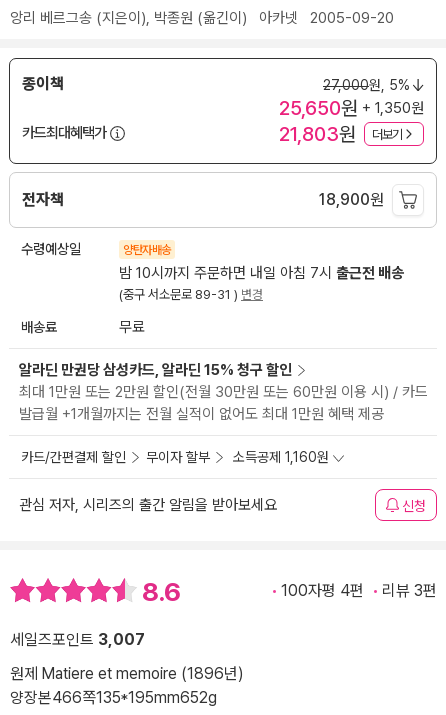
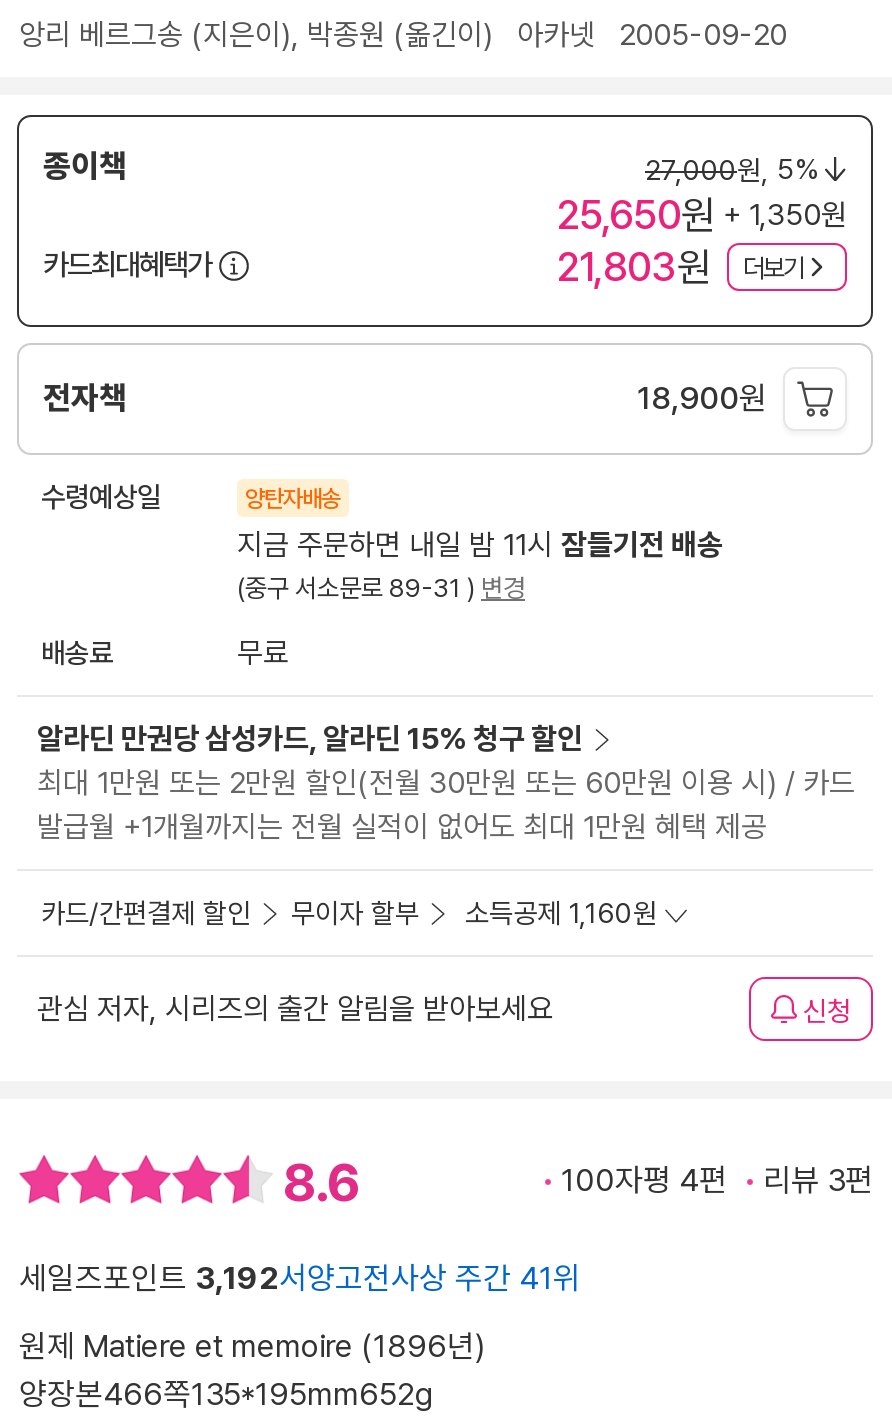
- 밤 10시까지 주문하면 내일 아침 7시 출근전 배송
+ 지금 주문하면 내일 밤 11시 잠들기전 배송

- 세일즈포인트 3,007
+ 세일즈포인트 3,192서양고전사상 주간 41위
